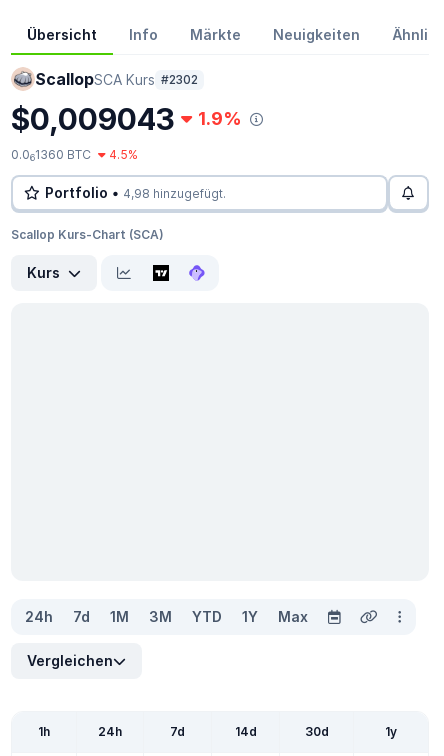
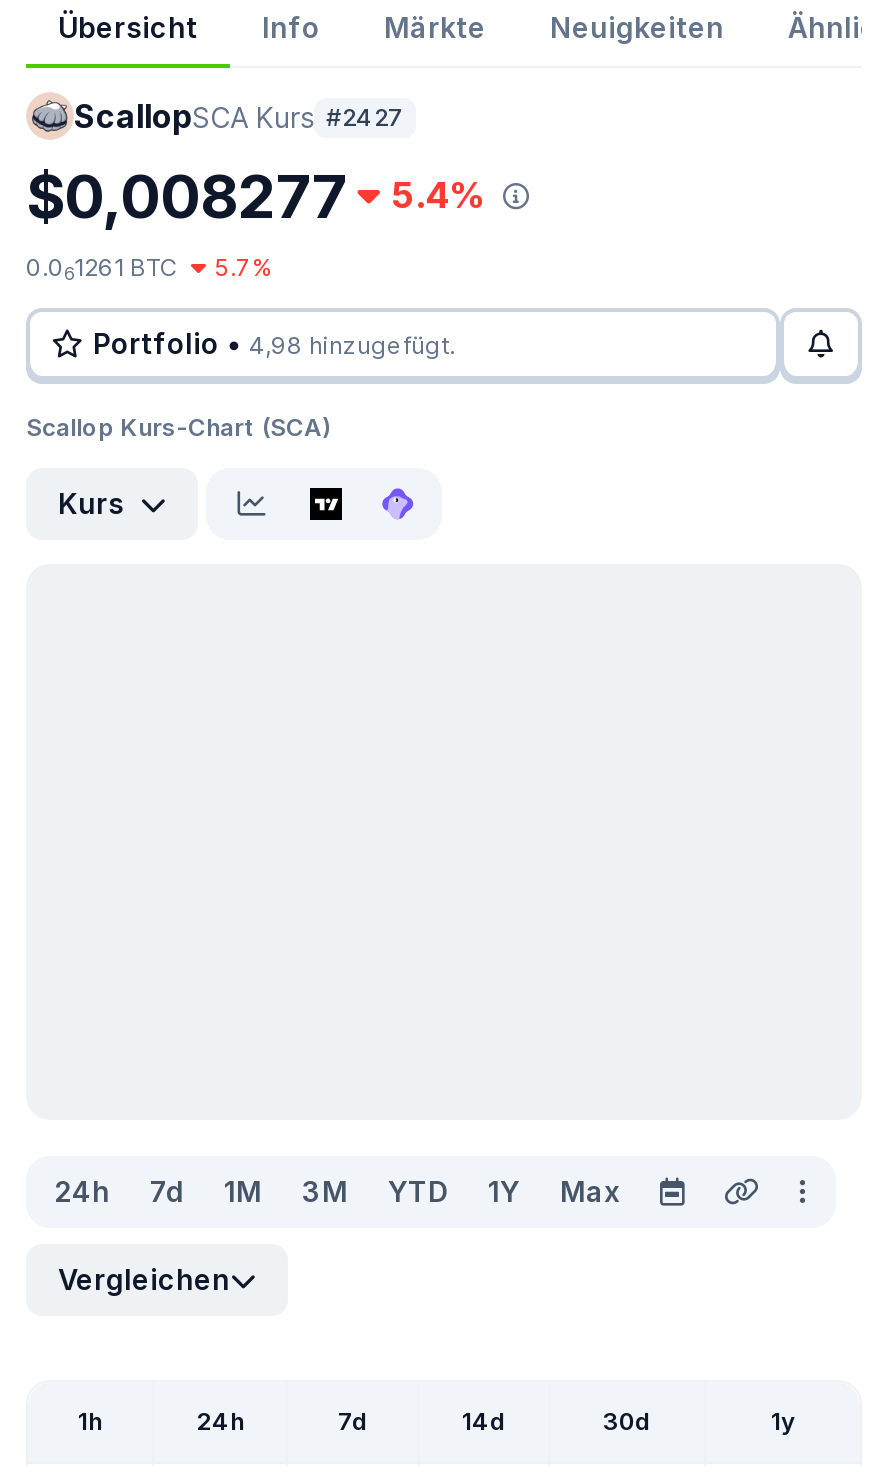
- ScallopSCA Kurs #2302
+ ScallopSCA Kurs #2427

- $0,009043
+ $0,008277

- 1.9%
+ 5.4%

- 0.061360 BTC
+ 0.061261 BTC

- 4.5%
+ 5.7%
